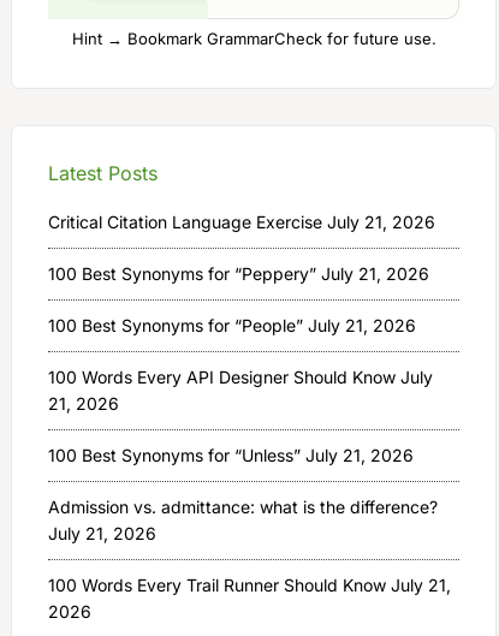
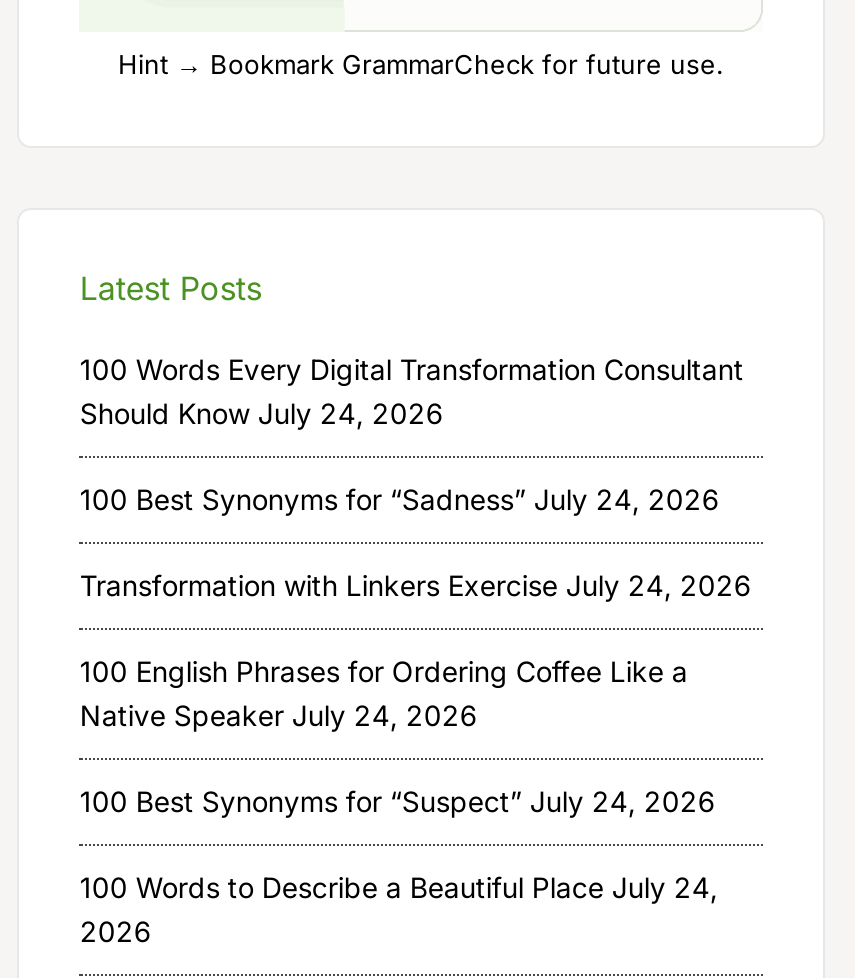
- Critical Citation Language Exercise July 21, 2026
- 100 Best Synonyms for “Peppery” July 21, 2026
- 100 Best Synonyms for “People” July 21, 2026
- 100 Words Every API Designer Should Know July
- 21, 2026
- 100 Best Synonyms for “Unless” July 21, 2026
- Admission vs. admittance: what is the difference?
- July 21, 2026
- 100 Words Every Trail Runner Should Know July 21,
+ 100 Words Every Digital Transformation Consultant
+ Should Know July 24, 2026
+ 100 Best Synonyms for “Sadness” July 24, 2026
+ Transformation with Linkers Exercise July 24, 2026
+ 100 English Phrases for Ordering Coffee Like a
+ Native Speaker July 24, 2026
+ 100 Best Synonyms for “Suspect” July 24, 2026
+ 100 Words to Describe a Beautiful Place July 24,
